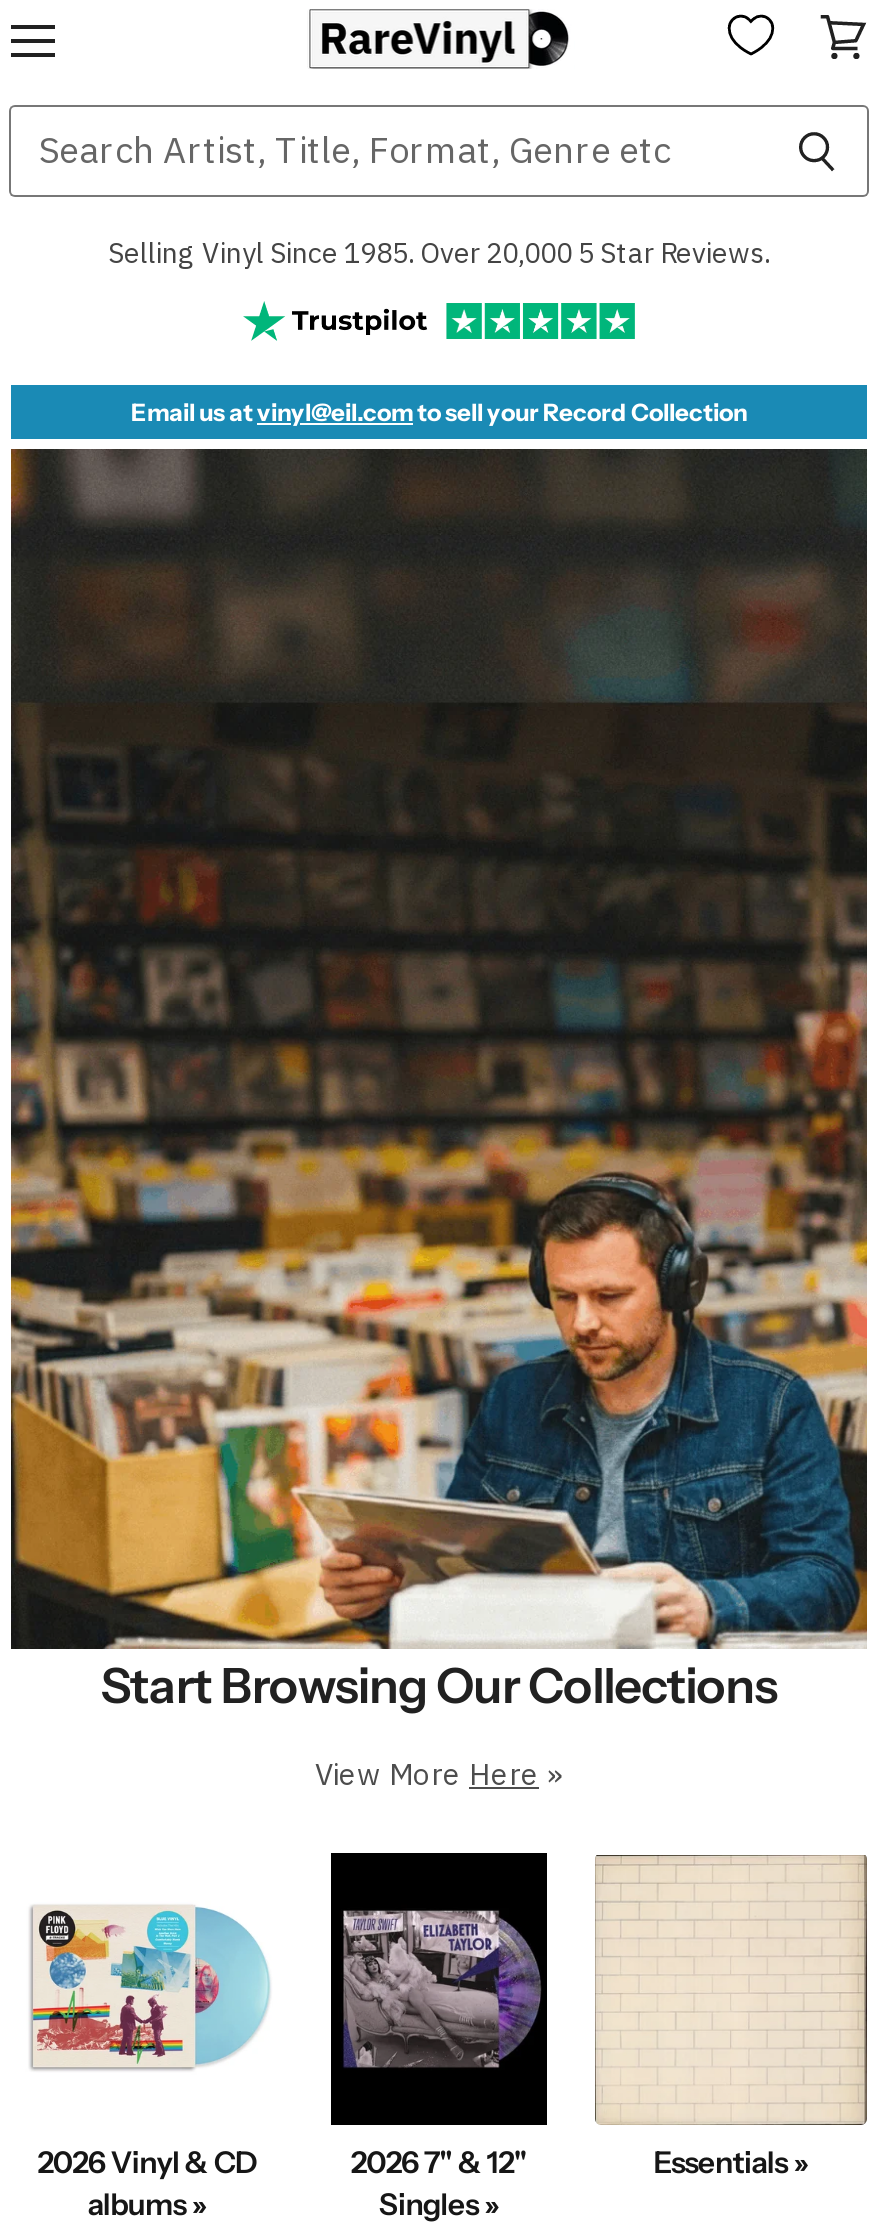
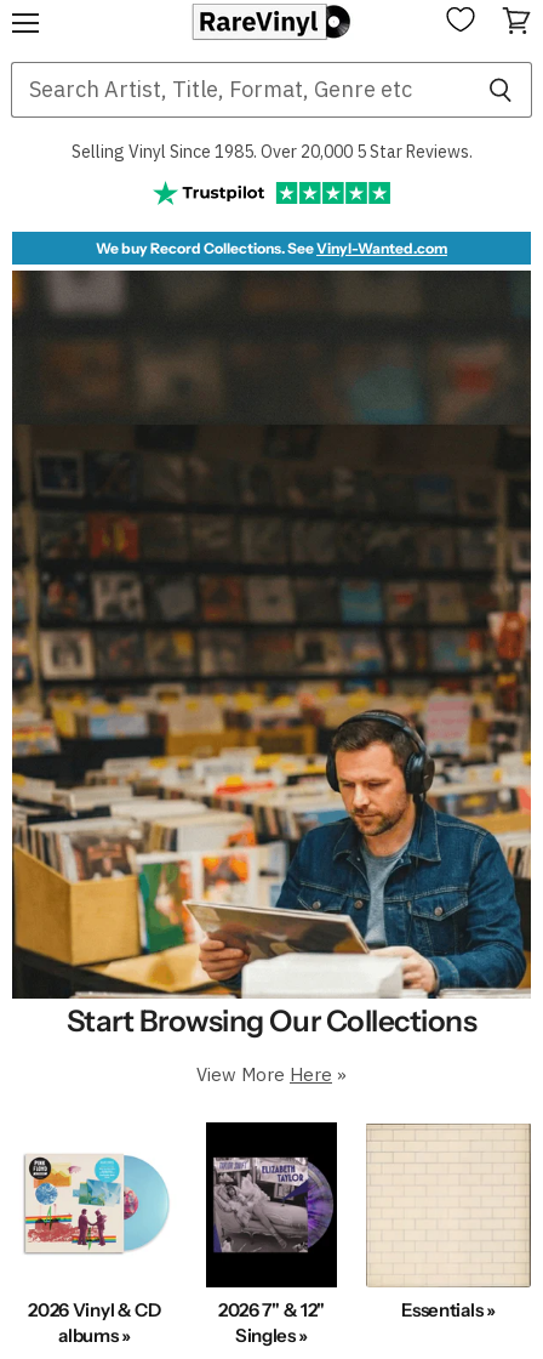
- Email us atvinyl@eil.comto sell your Record Collection
+ We buy Record Collections. SeeVinyl-Wanted.com
